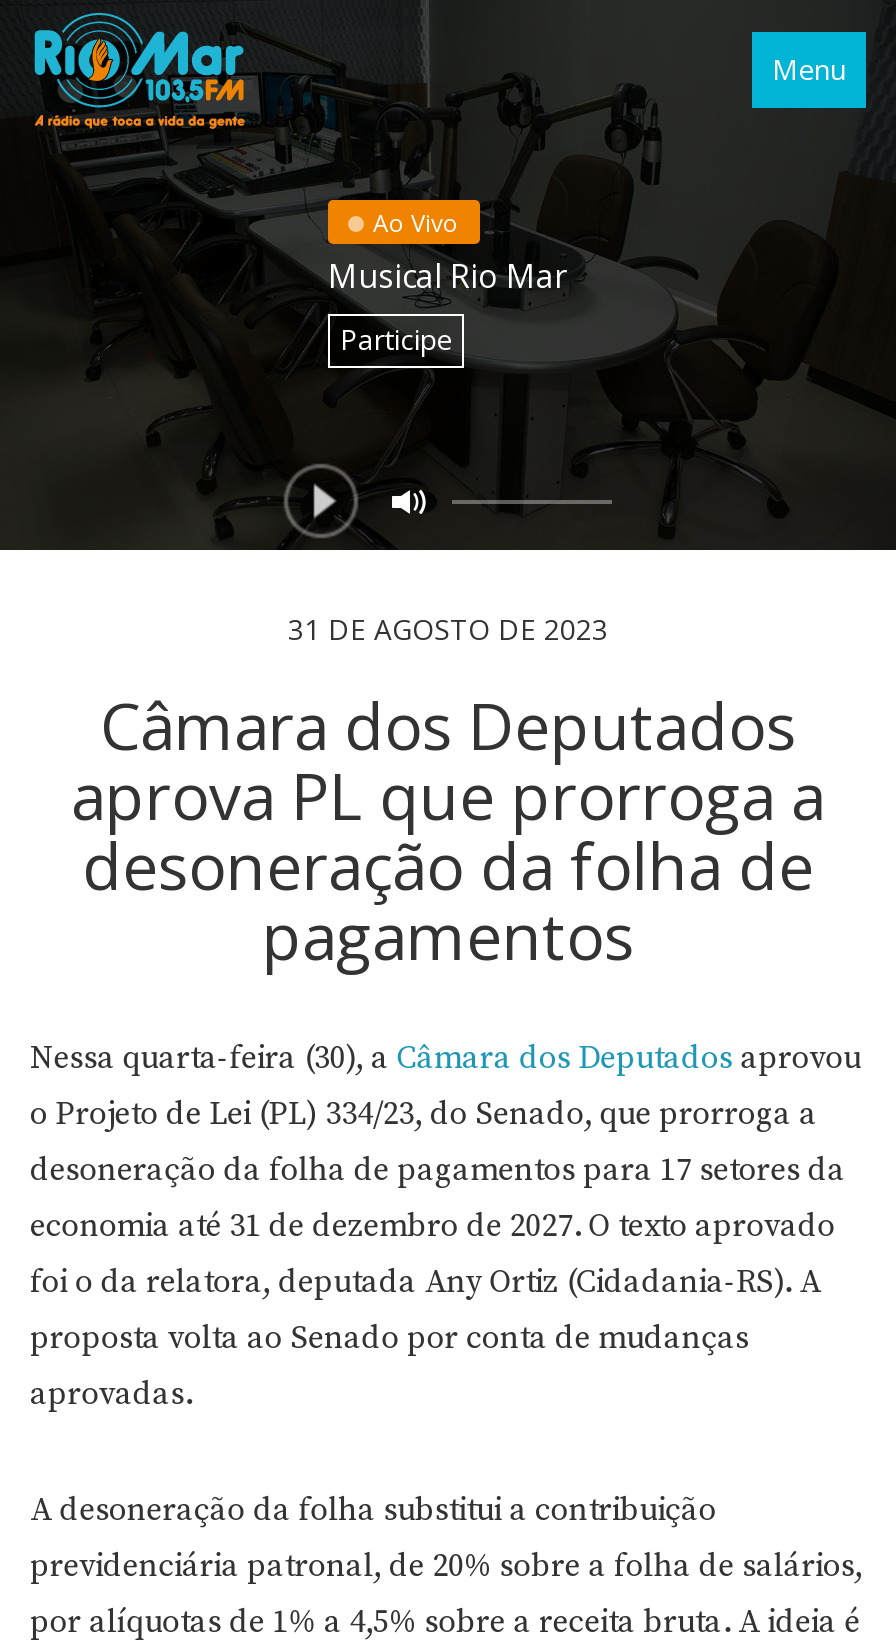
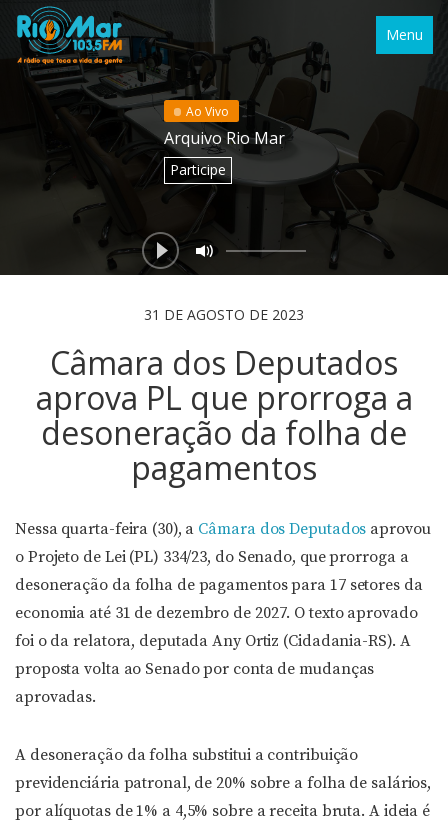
- Musical Rio Mar
+ Arquivo Rio Mar
